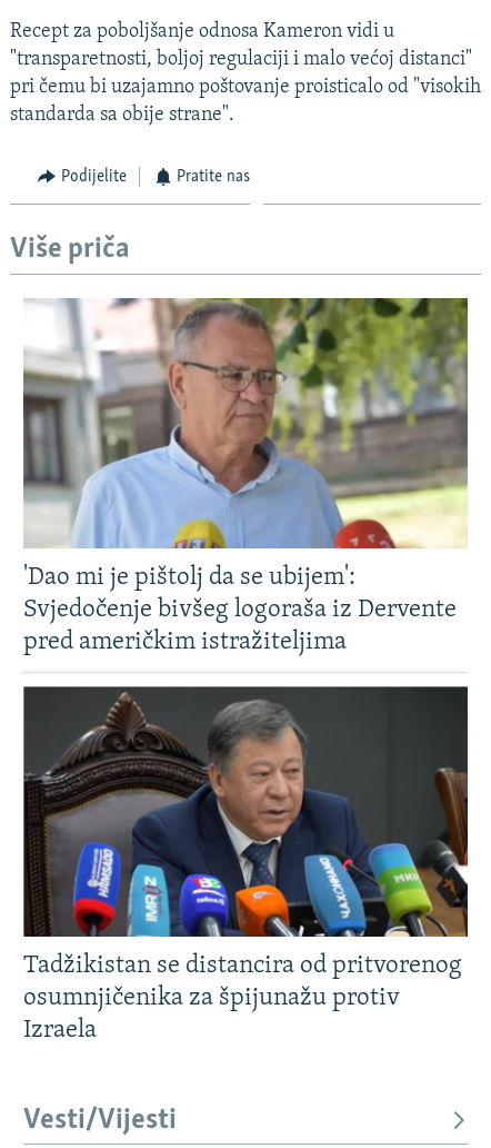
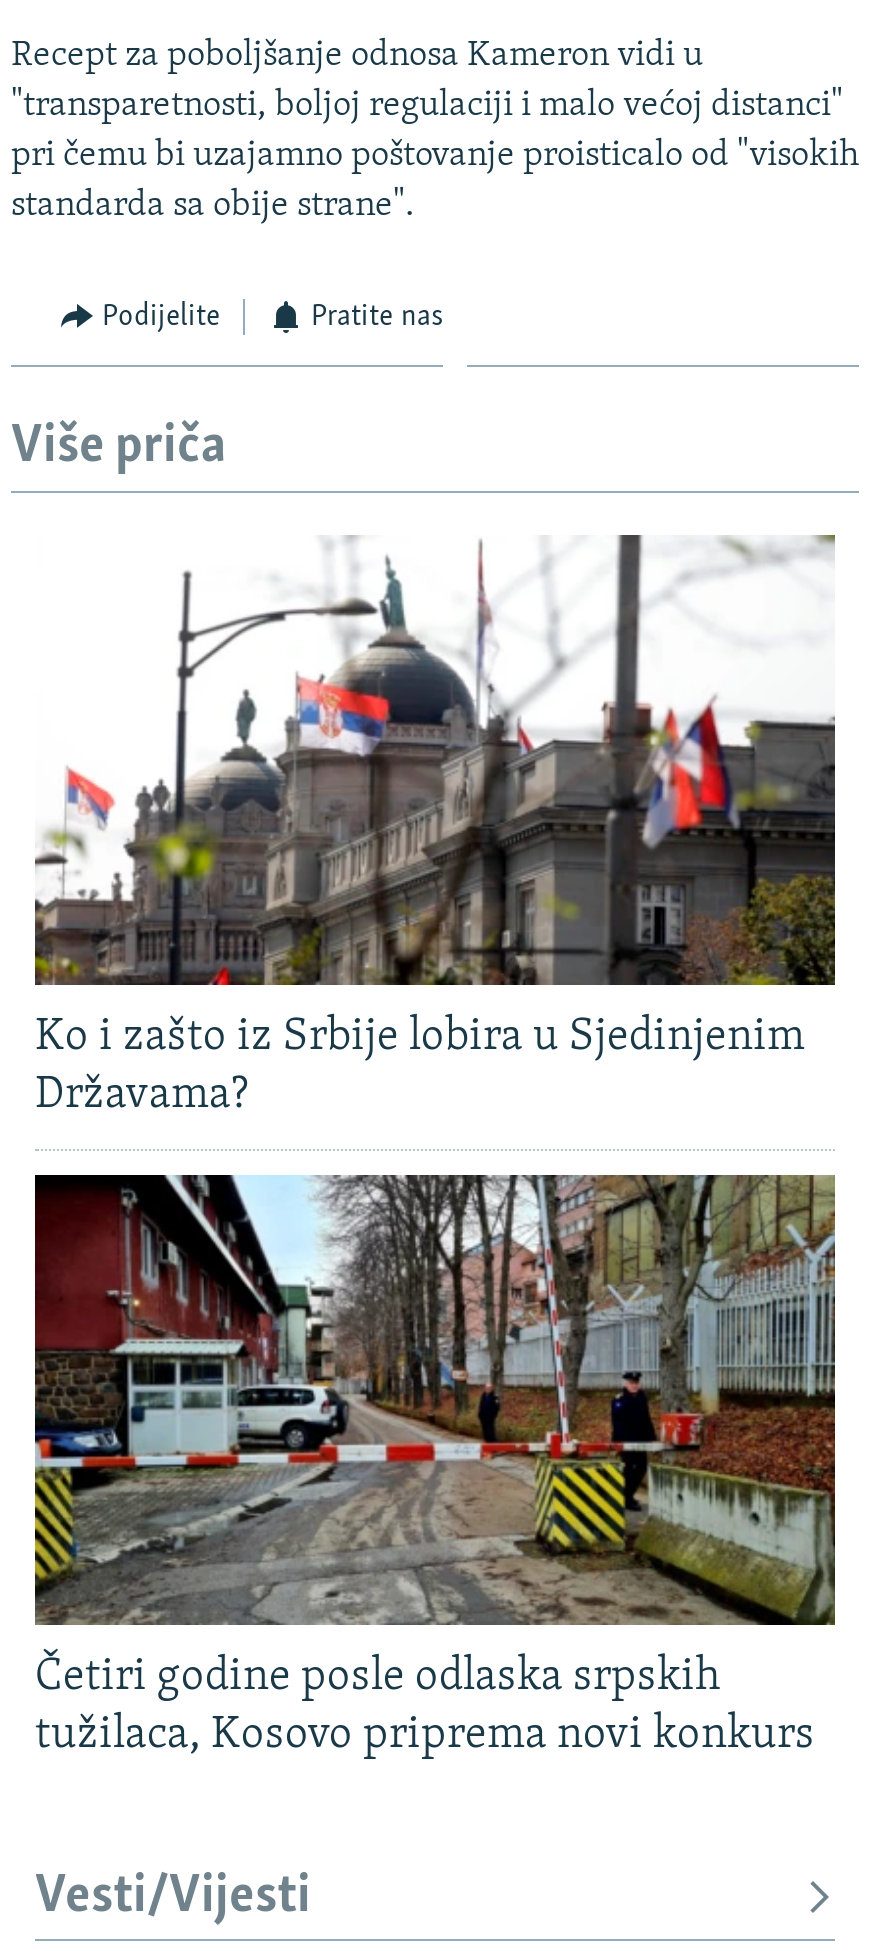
- [image]
- 'Dao mi je pištolj da se ubijem':
- Svjedočenje bivšeg logoraša iz Dervente
- pred američkim istražiteljima
+ [image]
+ Ko i zašto iz Srbije lobira u Sjedinjenim
+ Državama?

- [image]
- Tadžikistan se distancira od pritvorenog
- osumnjičenika za špijunažu protiv
- Izraela
+ [image]
+ Četiri godine posle odlaska srpskih
+ tužilaca, Kosovo priprema novi konkurs
